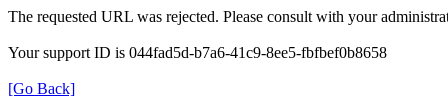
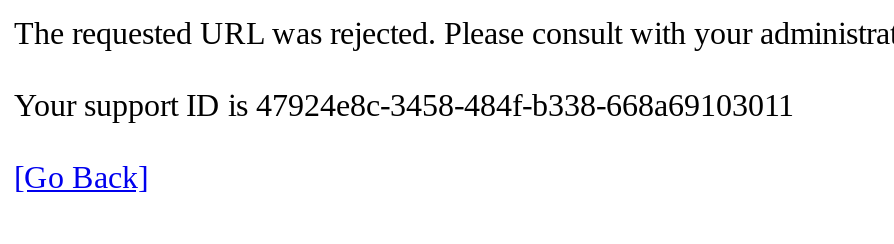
- Your support ID is 044fad5d-b7a6-41c9-8ee5-fbfbef0b8658
+ Your support ID is 47924e8c-3458-484f-b338-668a69103011
